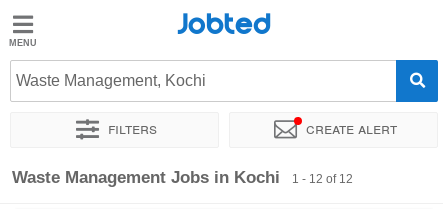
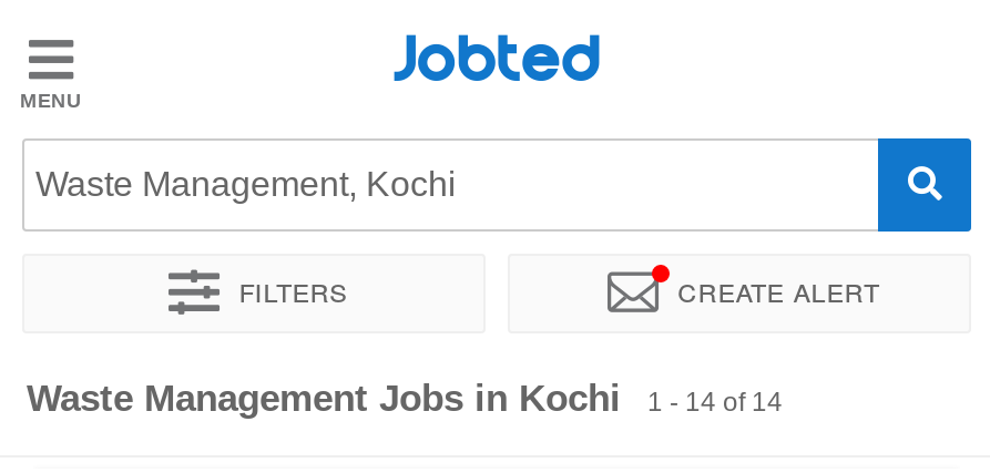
- 1 - 12 of 12
+ 1 - 14 of 14
